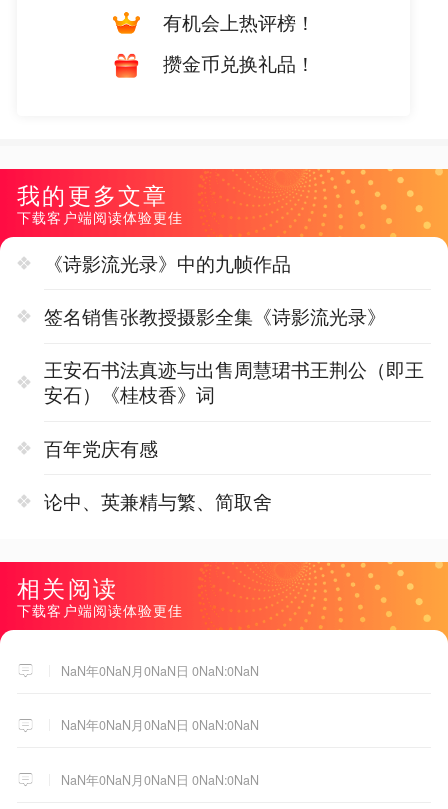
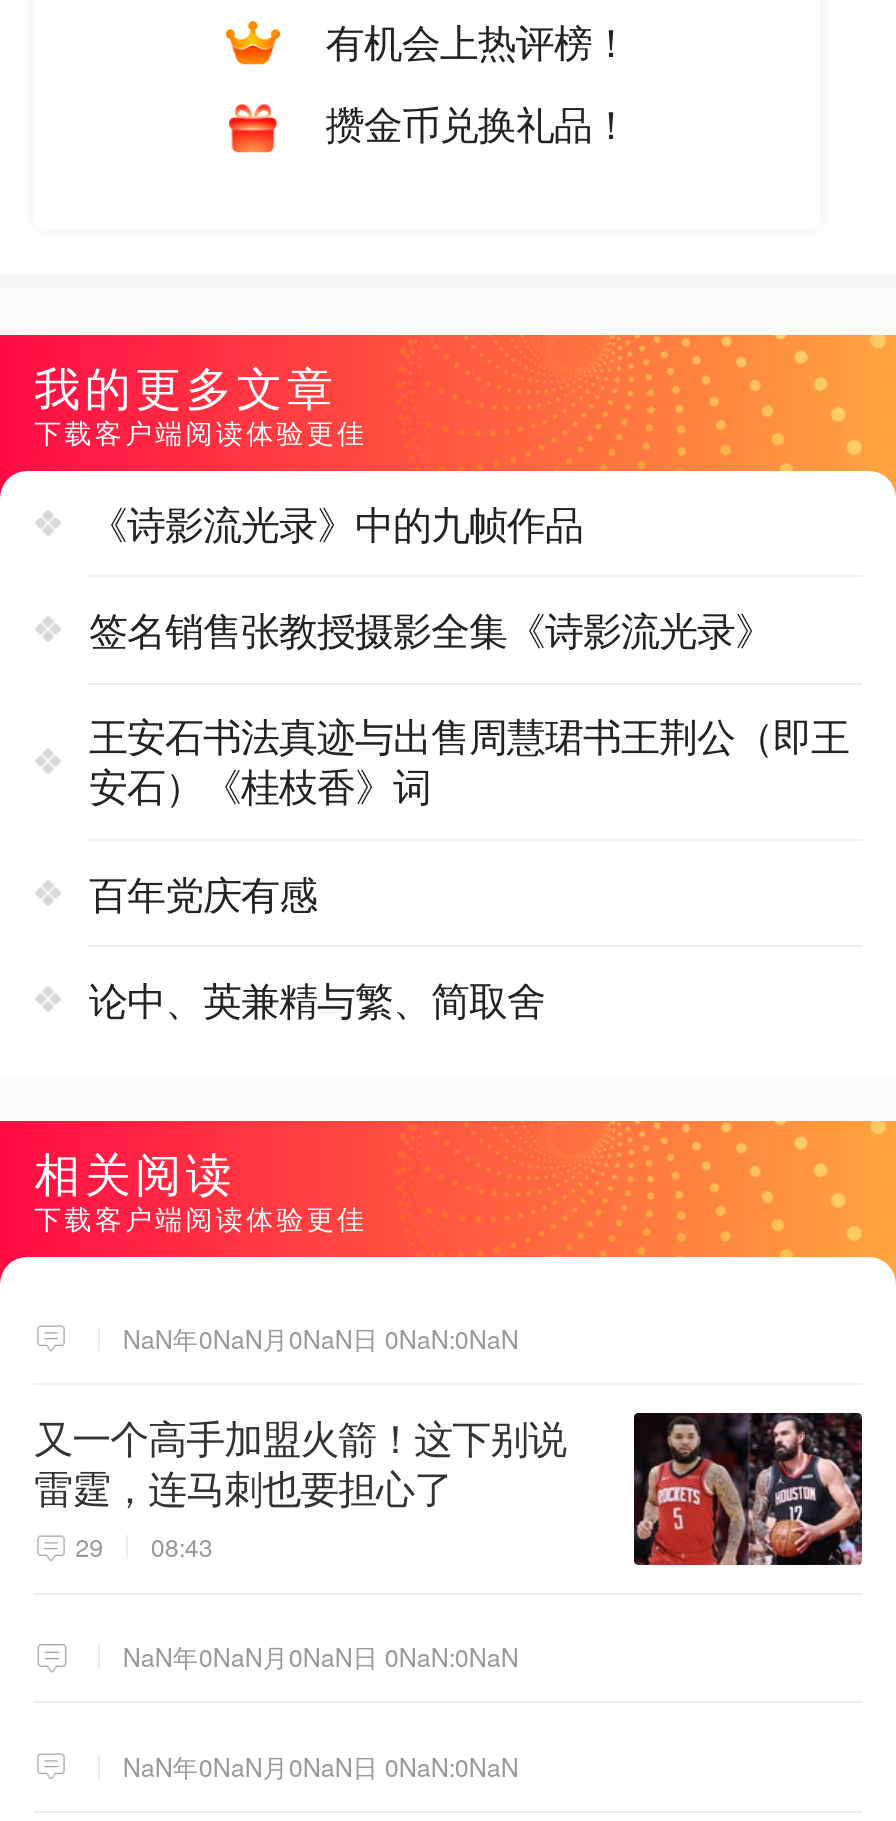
+ [image]
+ 又一个高手加盟火箭！这下别说
+ 雷霆，连马刺也要担心了
+ 29
+ 08:43
